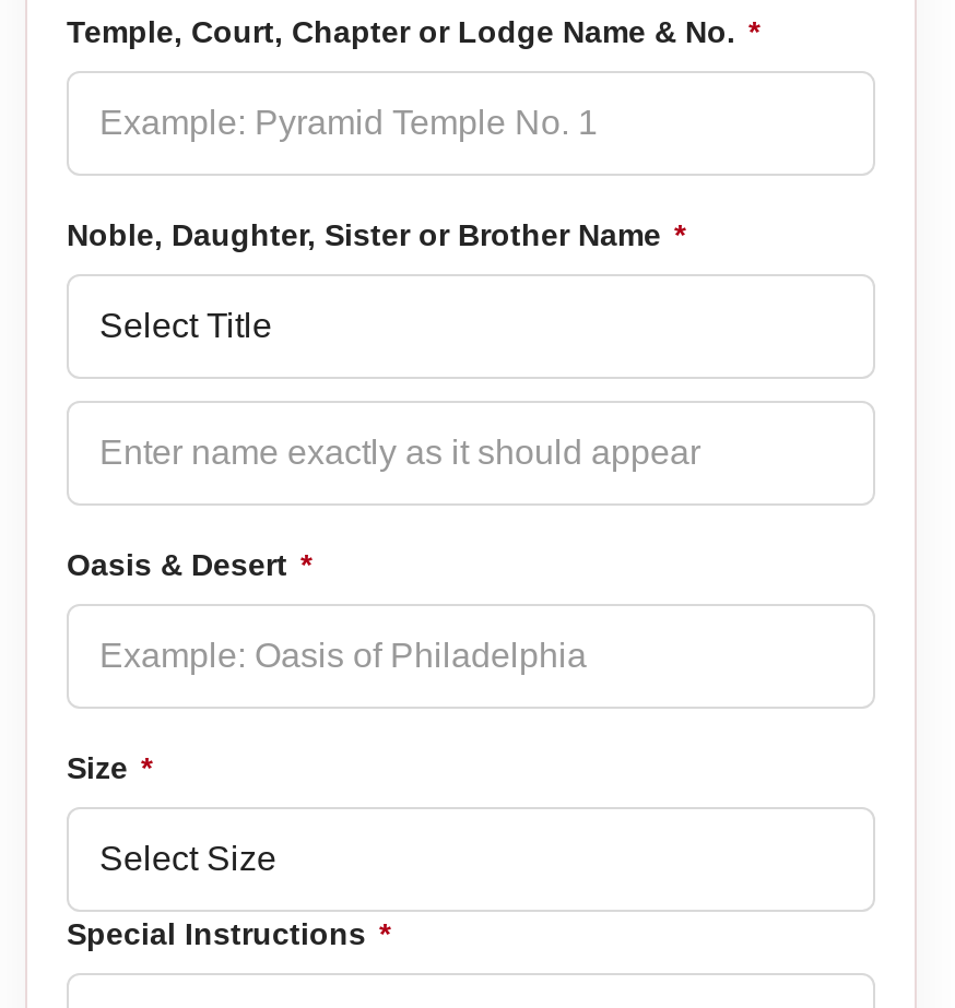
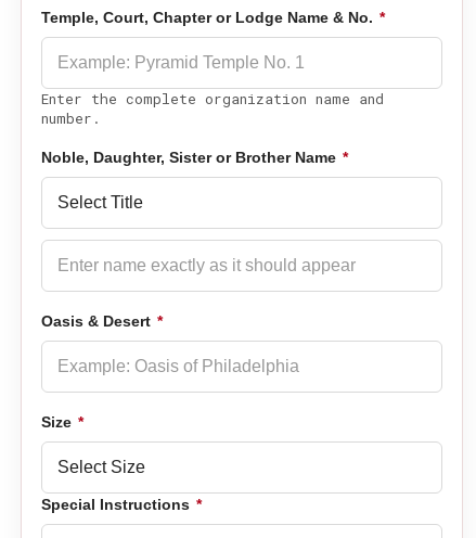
+ Enter the complete organization name and
+ number.
